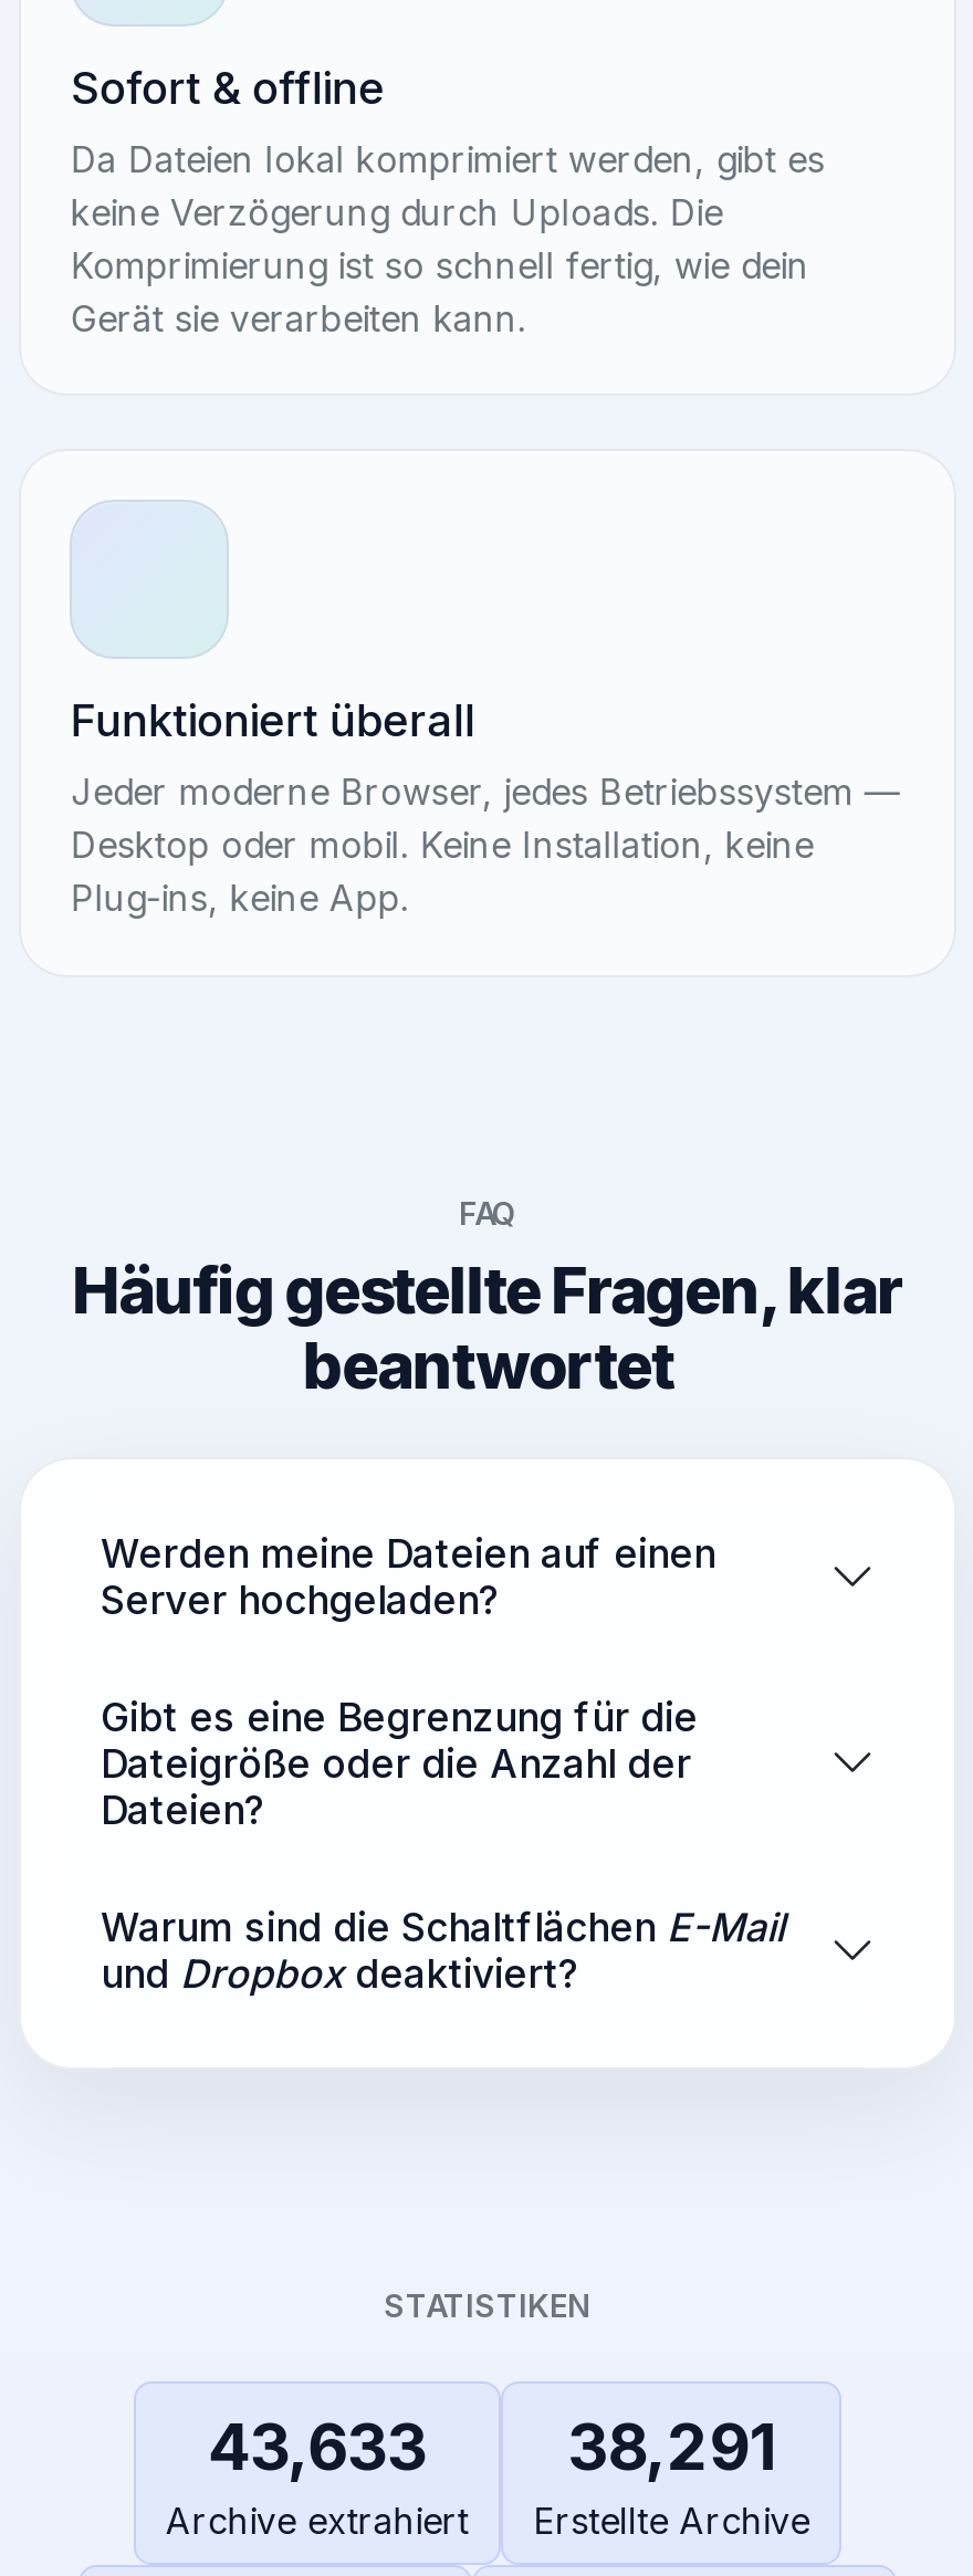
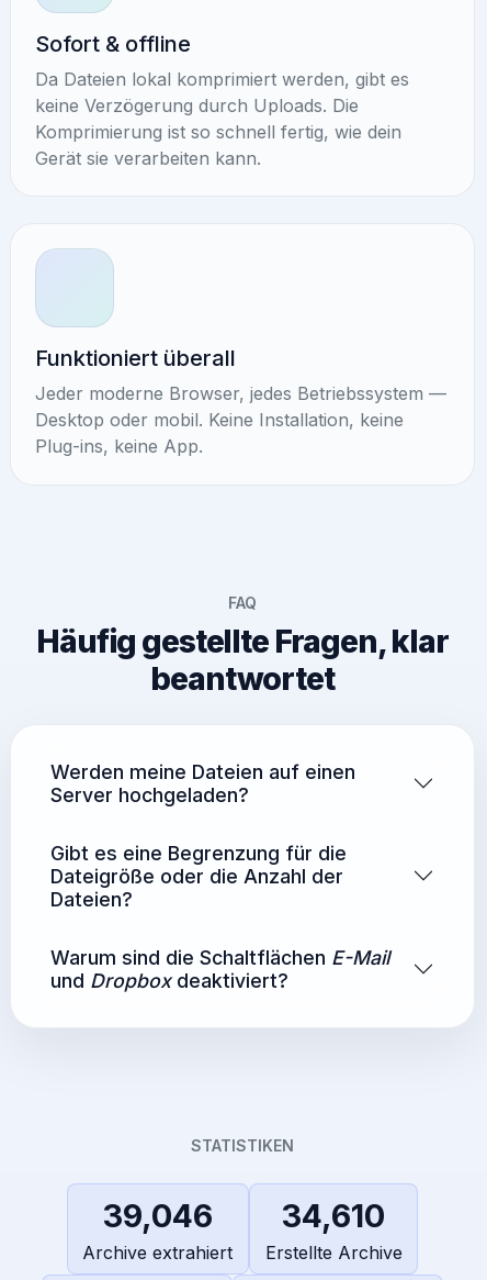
- 43,633
+ 39,046

- 38,291
+ 34,610
